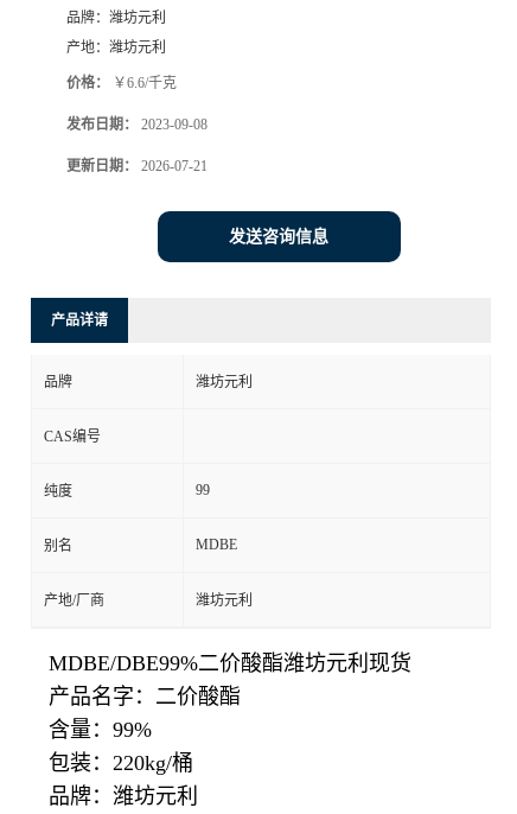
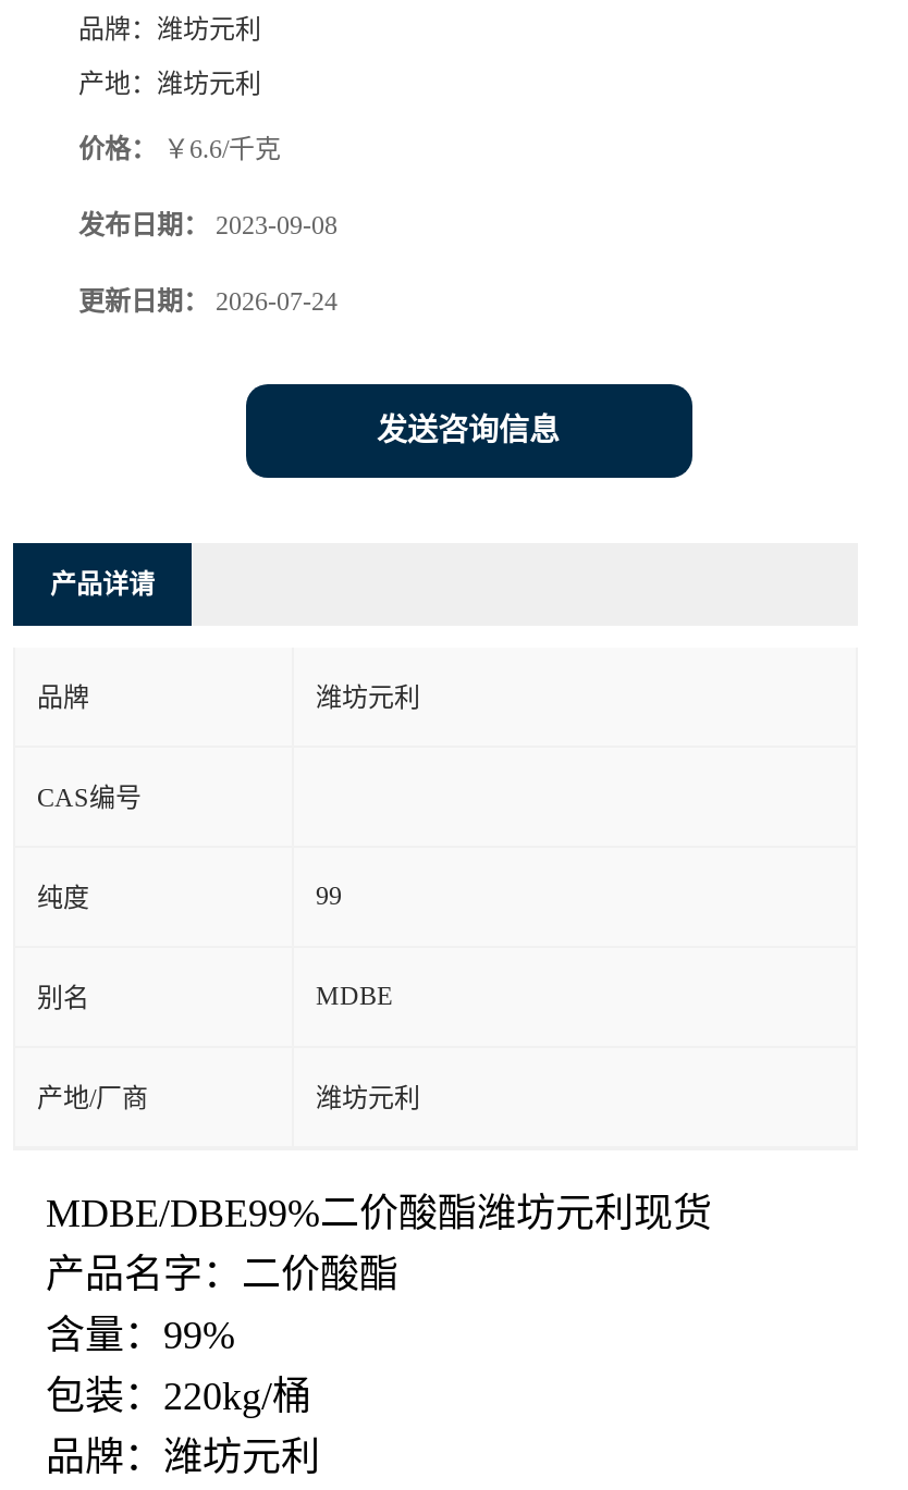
- 更新日期：2026-07-21
+ 更新日期：2026-07-24
